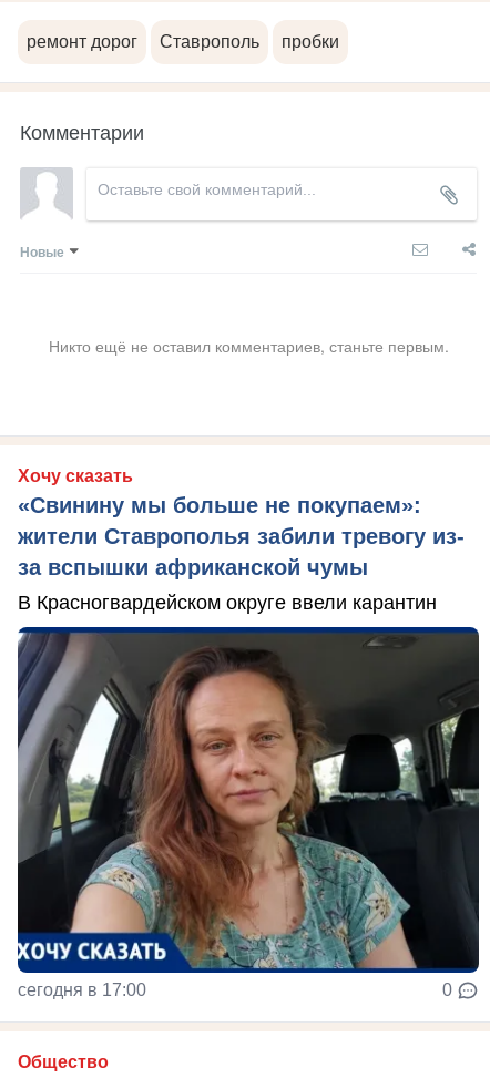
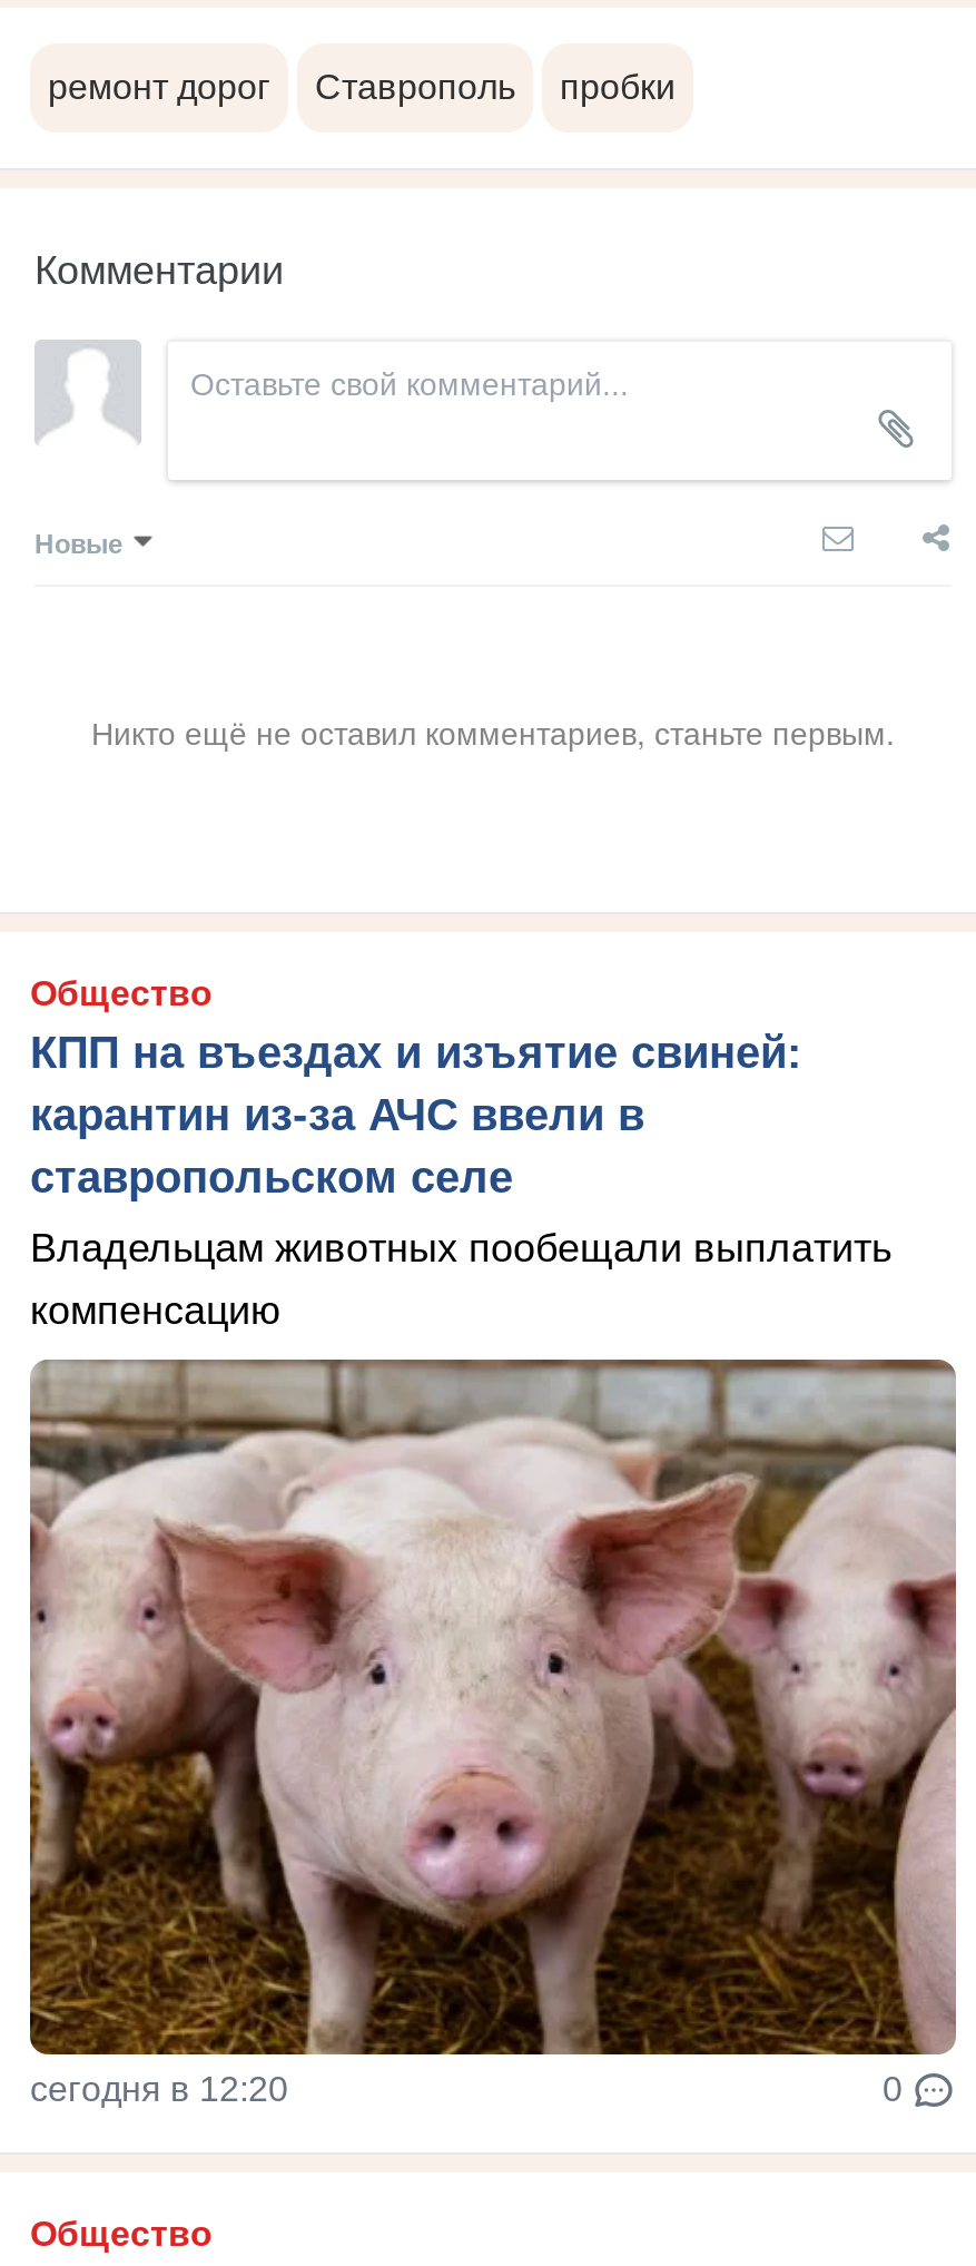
- Хочу сказать
- «Свинину мы больше не покупаем»:
- жители Ставрополья забили тревогу из-
- за вспышки африканской чумы
+ Общество
+ КПП на въездах и изъятие свиней:
+ карантин из-за АЧС ввели в
+ ставропольском селе

- В Красногвардейском округе ввели карантин
+ Владельцам животных пообещали выплатить
+ компенсацию

- [image]
- сегодня в 17:00
+ [image]
+ сегодня в 12:20
